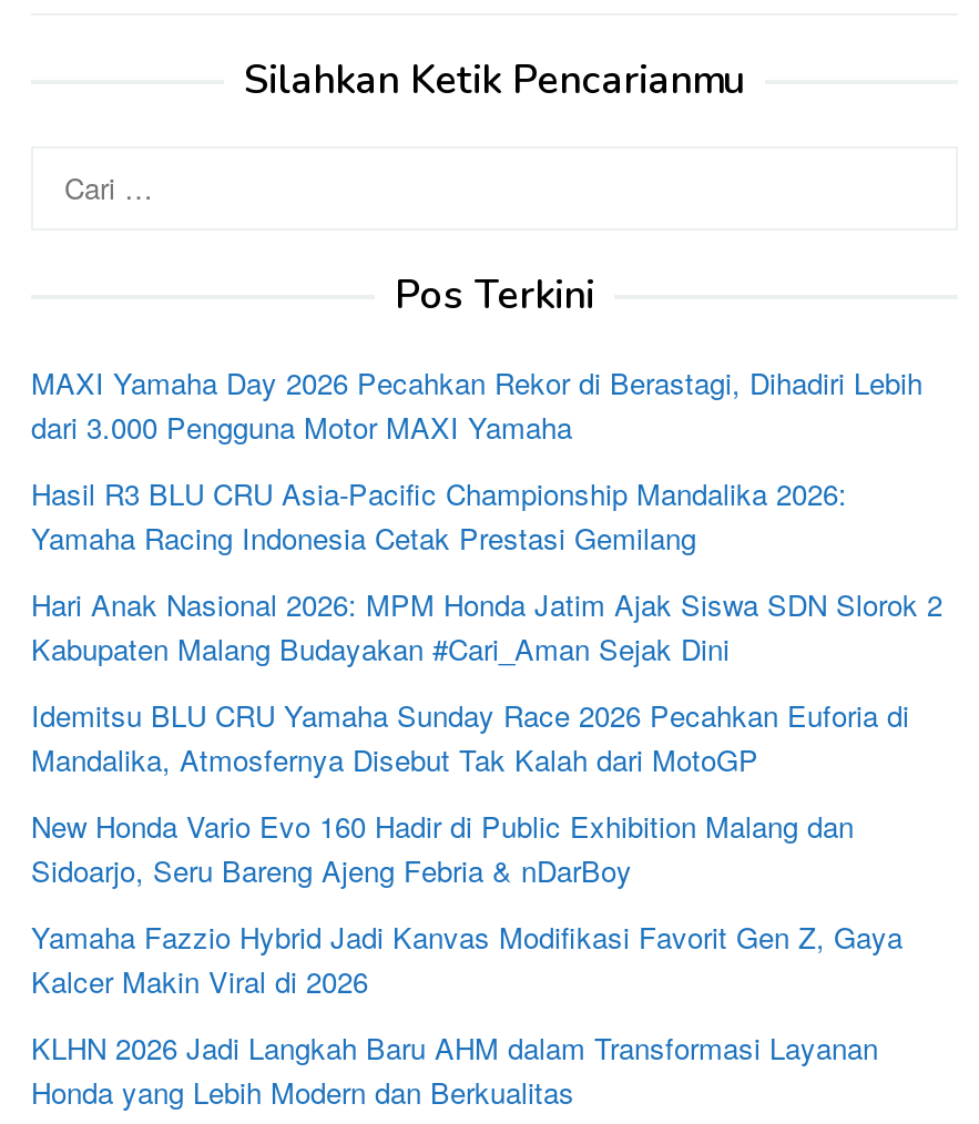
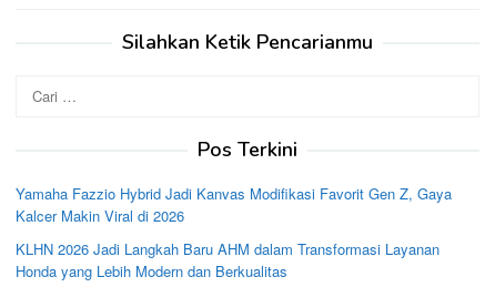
- MAXI Yamaha Day 2026 Pecahkan Rekor di Berastagi, Dihadiri Lebih
- dari 3.000 Pengguna Motor MAXI Yamaha
- Hasil R3 BLU CRU Asia-Pacific Championship Mandalika 2026:
- Yamaha Racing Indonesia Cetak Prestasi Gemilang
- Hari Anak Nasional 2026: MPM Honda Jatim Ajak Siswa SDN Slorok 2
- Kabupaten Malang Budayakan #Cari_Aman Sejak Dini
- Idemitsu BLU CRU Yamaha Sunday Race 2026 Pecahkan Euforia di
- Mandalika, Atmosfernya Disebut Tak Kalah dari MotoGP
- New Honda Vario Evo 160 Hadir di Public Exhibition Malang dan
- Sidoarjo, Seru Bareng Ajeng Febria & nDarBoy
